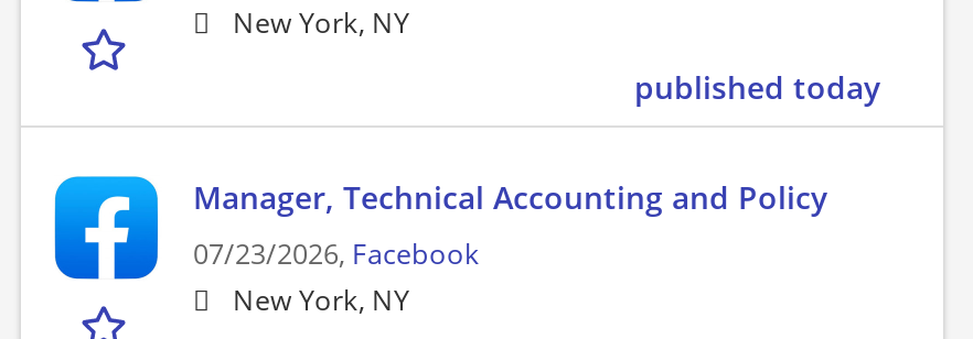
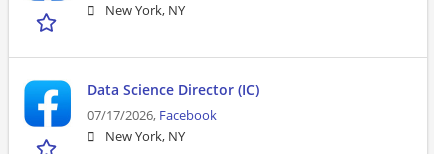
- published today
- Manager, Technical Accounting and Policy
- 07/23/2026, Facebook
+ Data Science Director (IC)
+ 07/17/2026, Facebook
